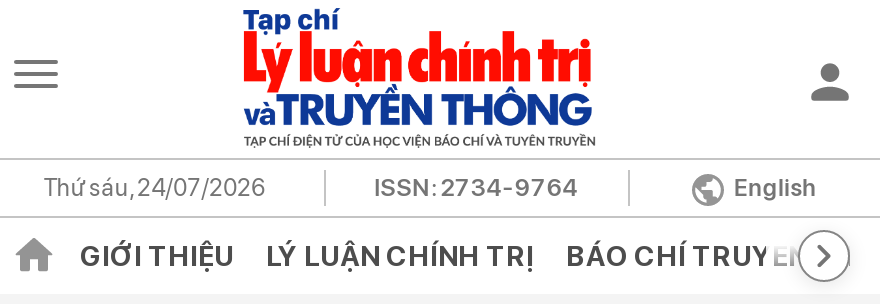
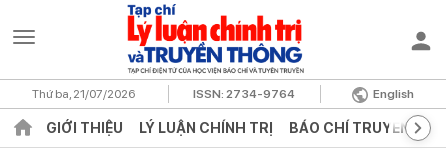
- Thứ sáu, 24/07/2026
+ Thứ ba, 21/07/2026
